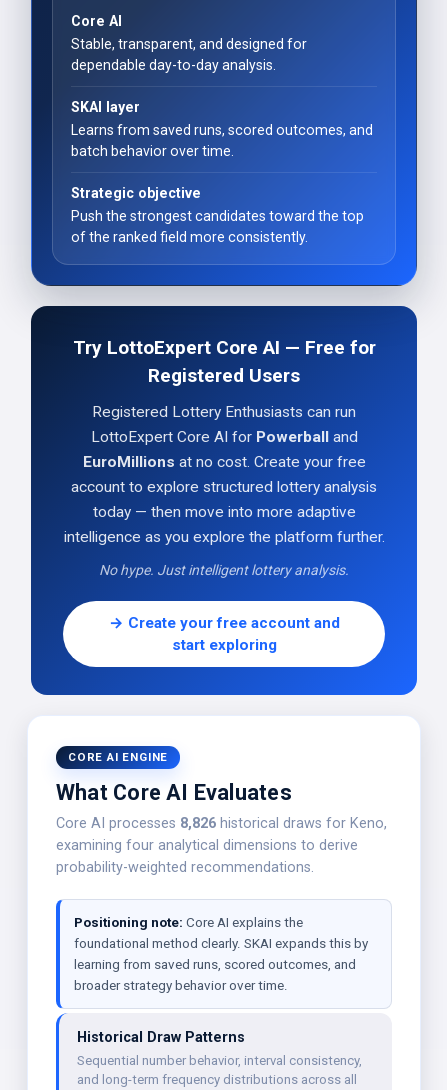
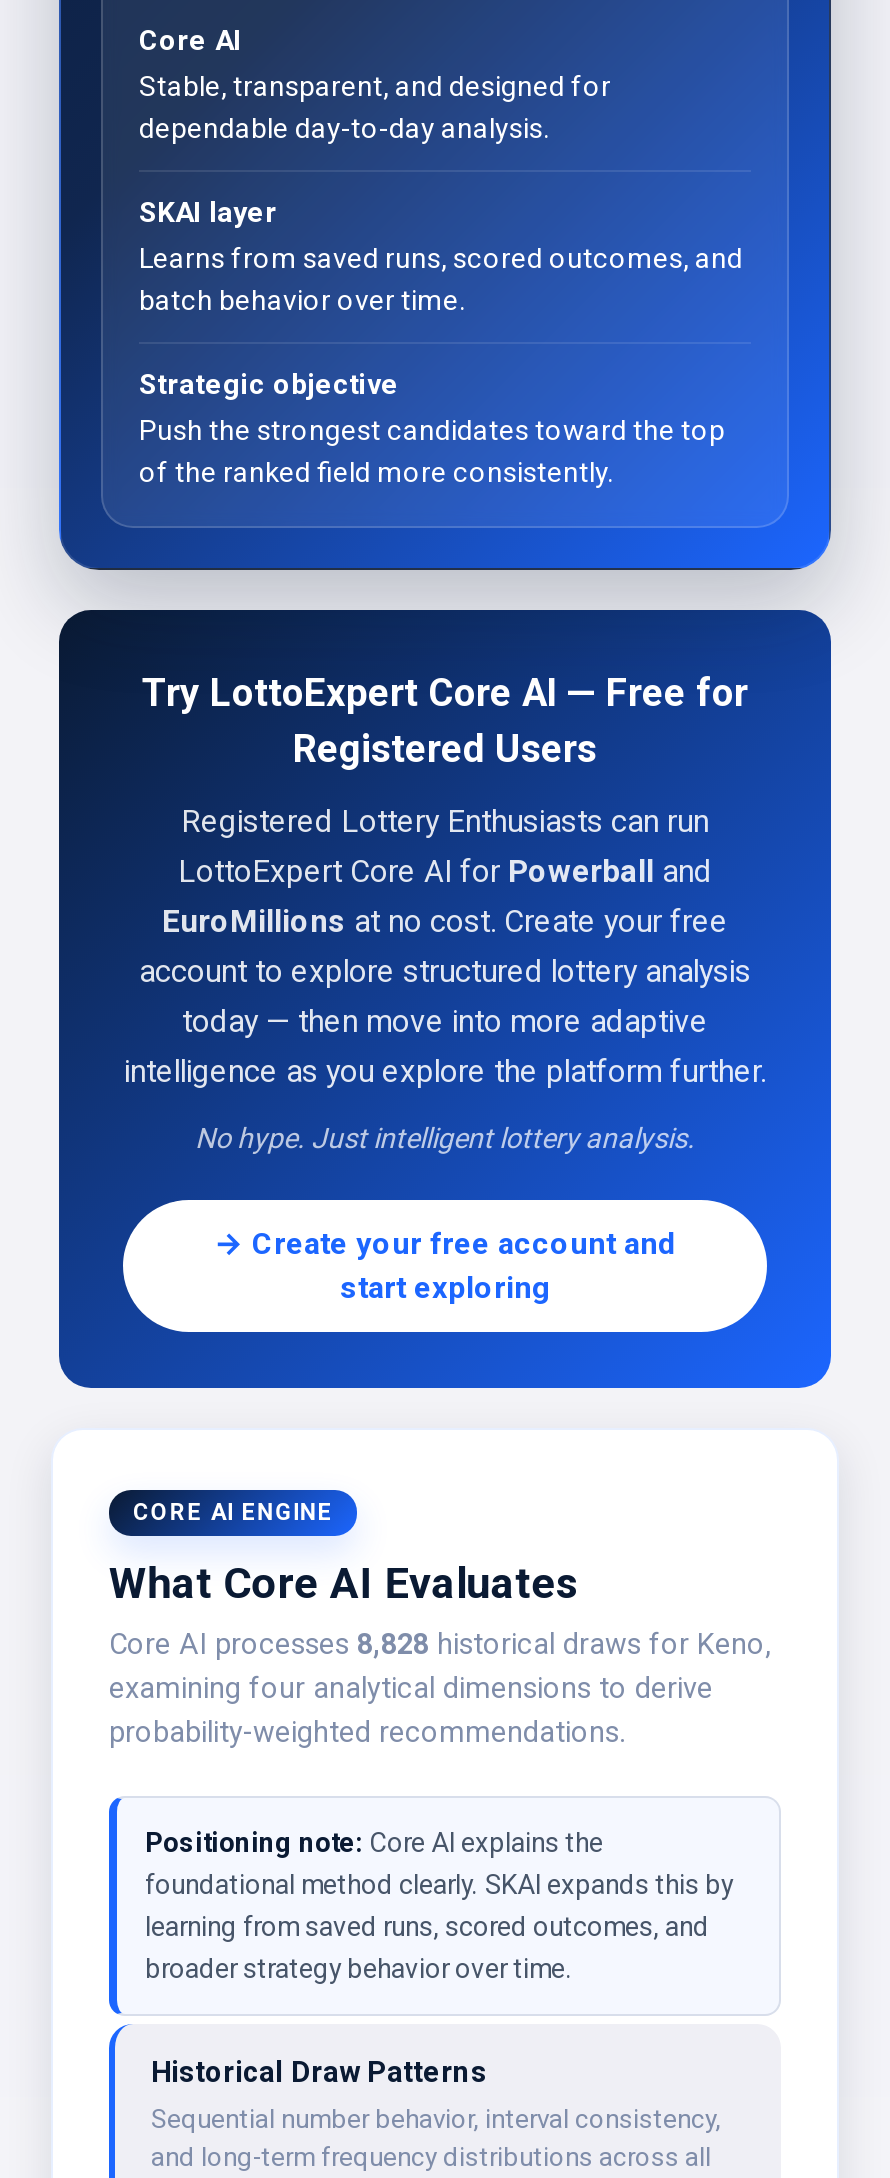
- Core AI processes 8,826 historical draws for Keno,
+ Core AI processes 8,828 historical draws for Keno,
